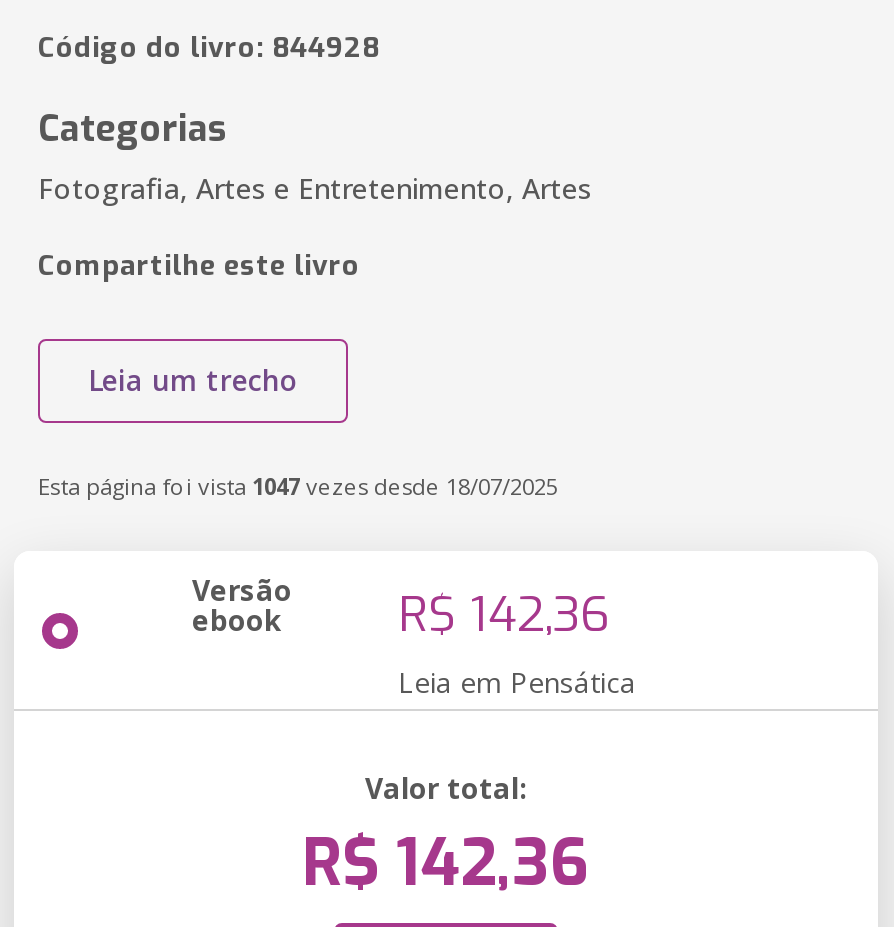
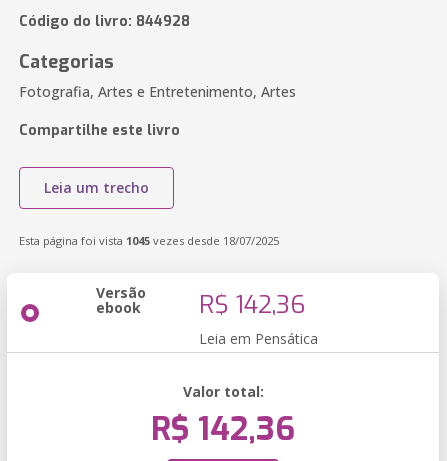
- Esta página foi vista 1047 vezes desde 18/07/2025
+ Esta página foi vista 1045 vezes desde 18/07/2025
